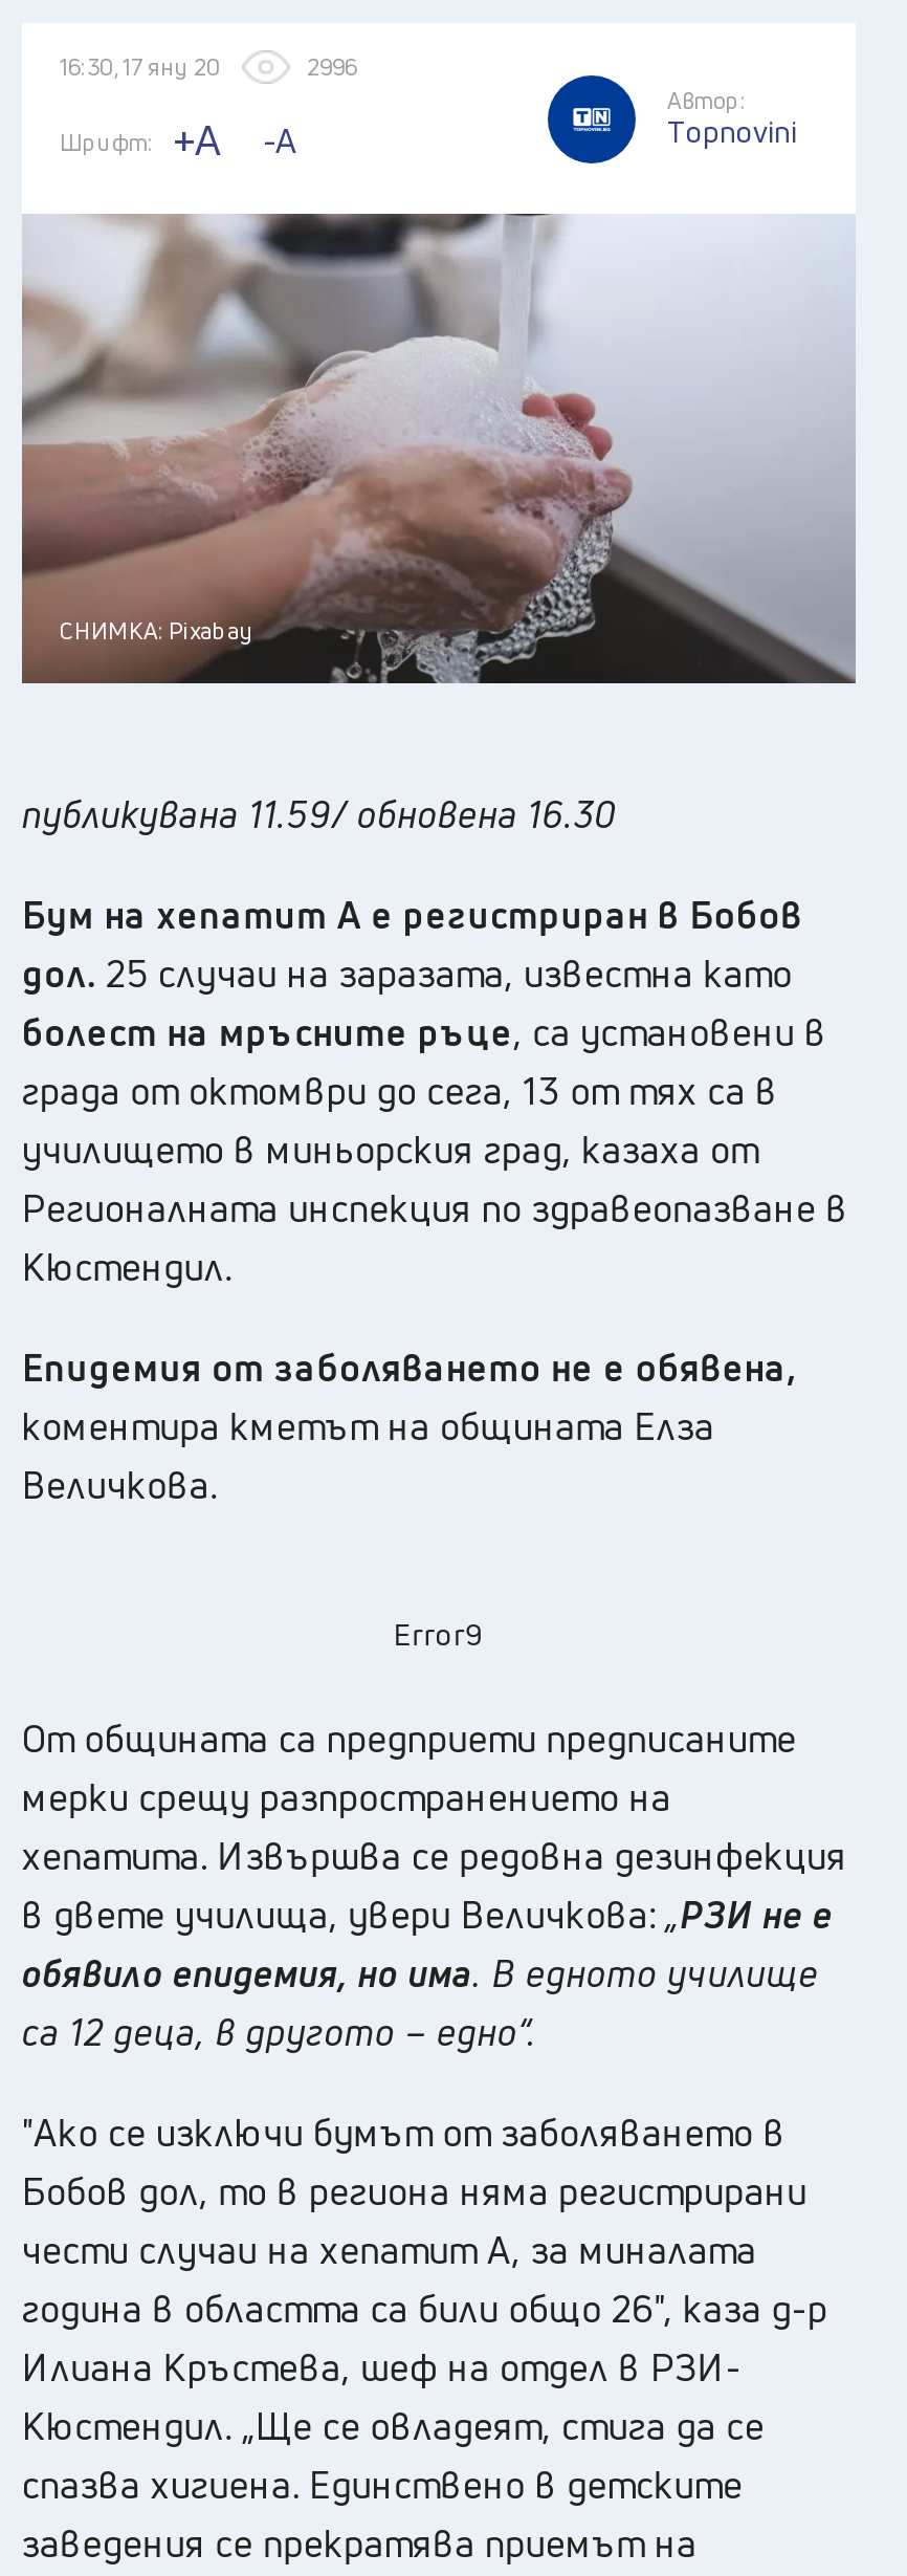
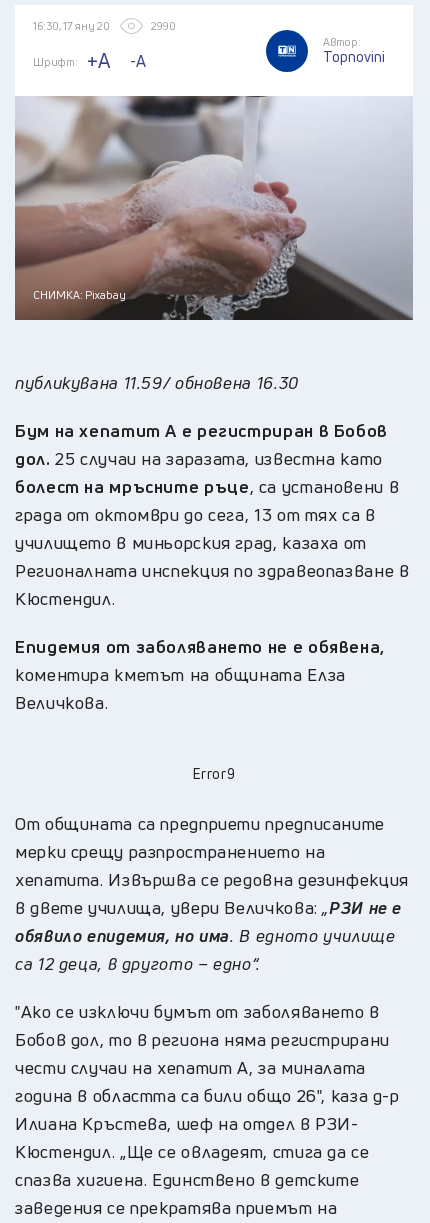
- 2996
+ 2990
